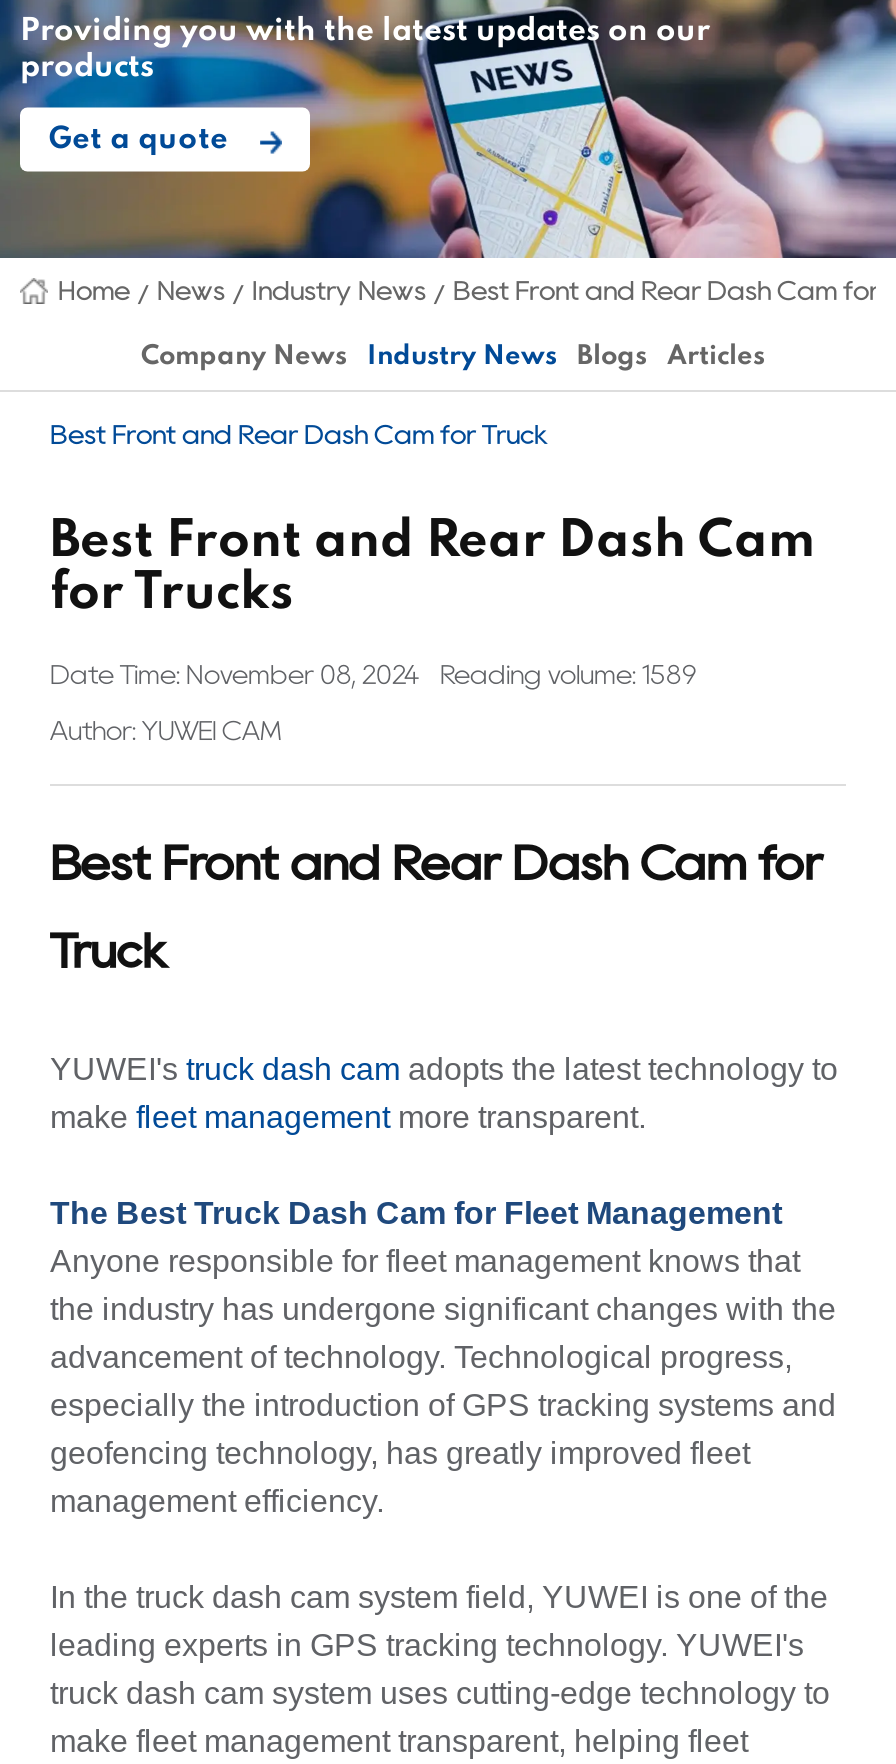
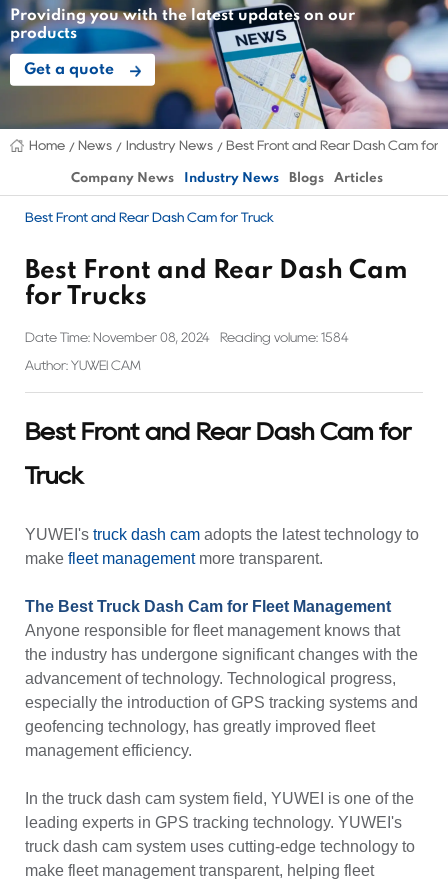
- Reading volume: 1589
+ Reading volume: 1584
